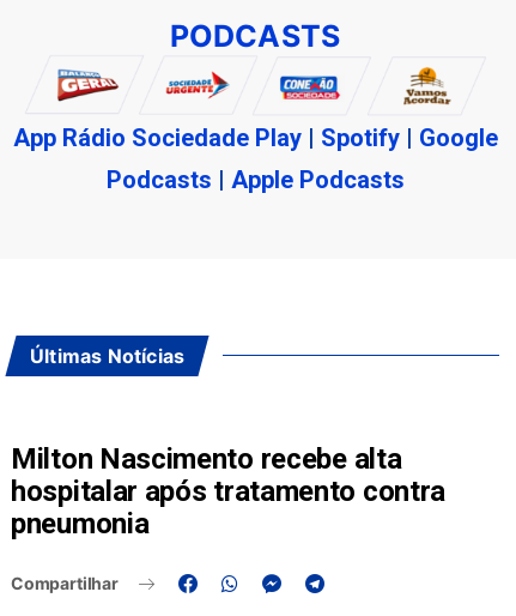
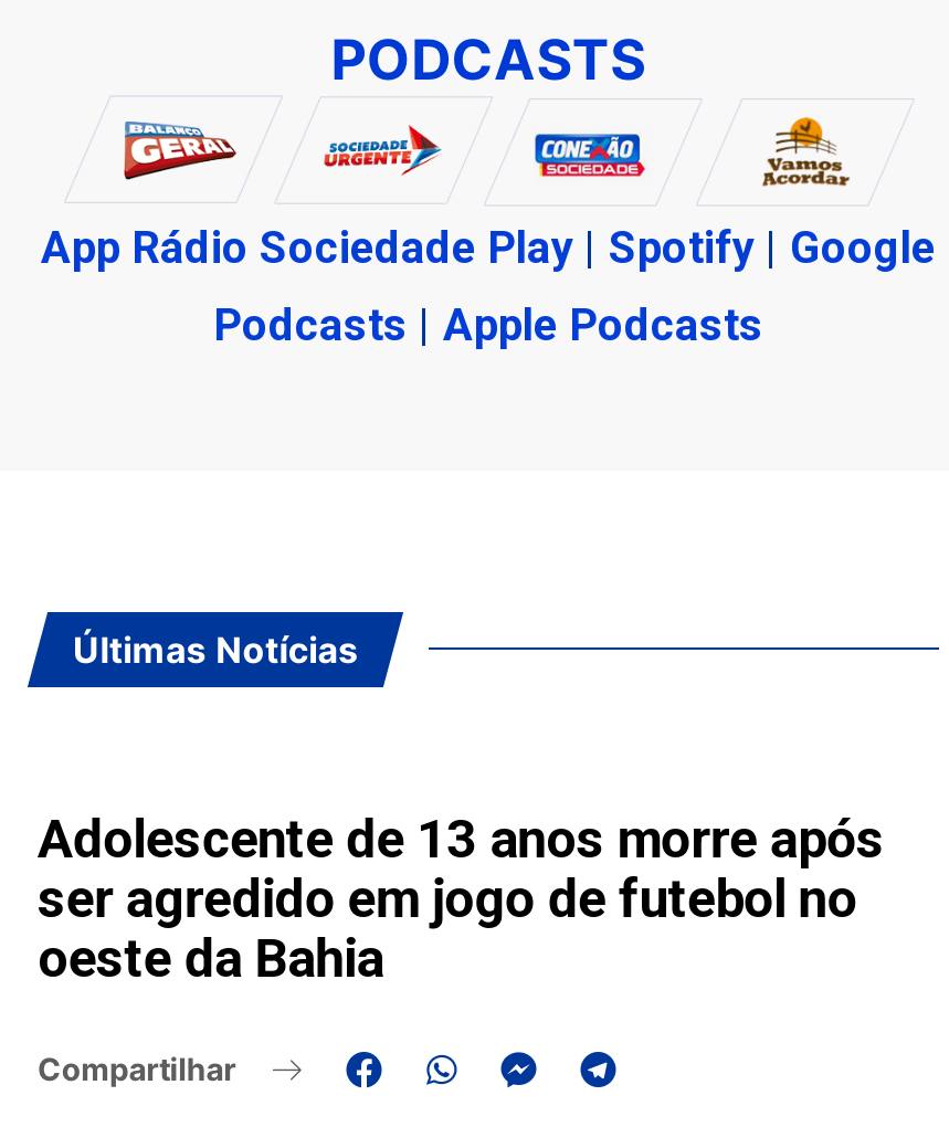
- Milton Nascimento recebe alta
- hospitalar após tratamento contra
- pneumonia
+ Adolescente de 13 anos morre após
+ ser agredido em jogo de futebol no
+ oeste da Bahia
